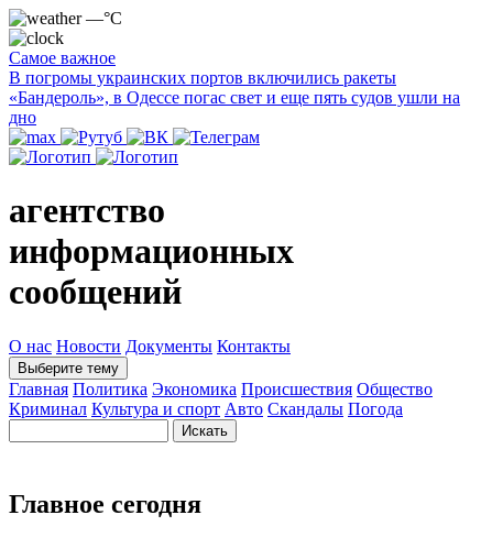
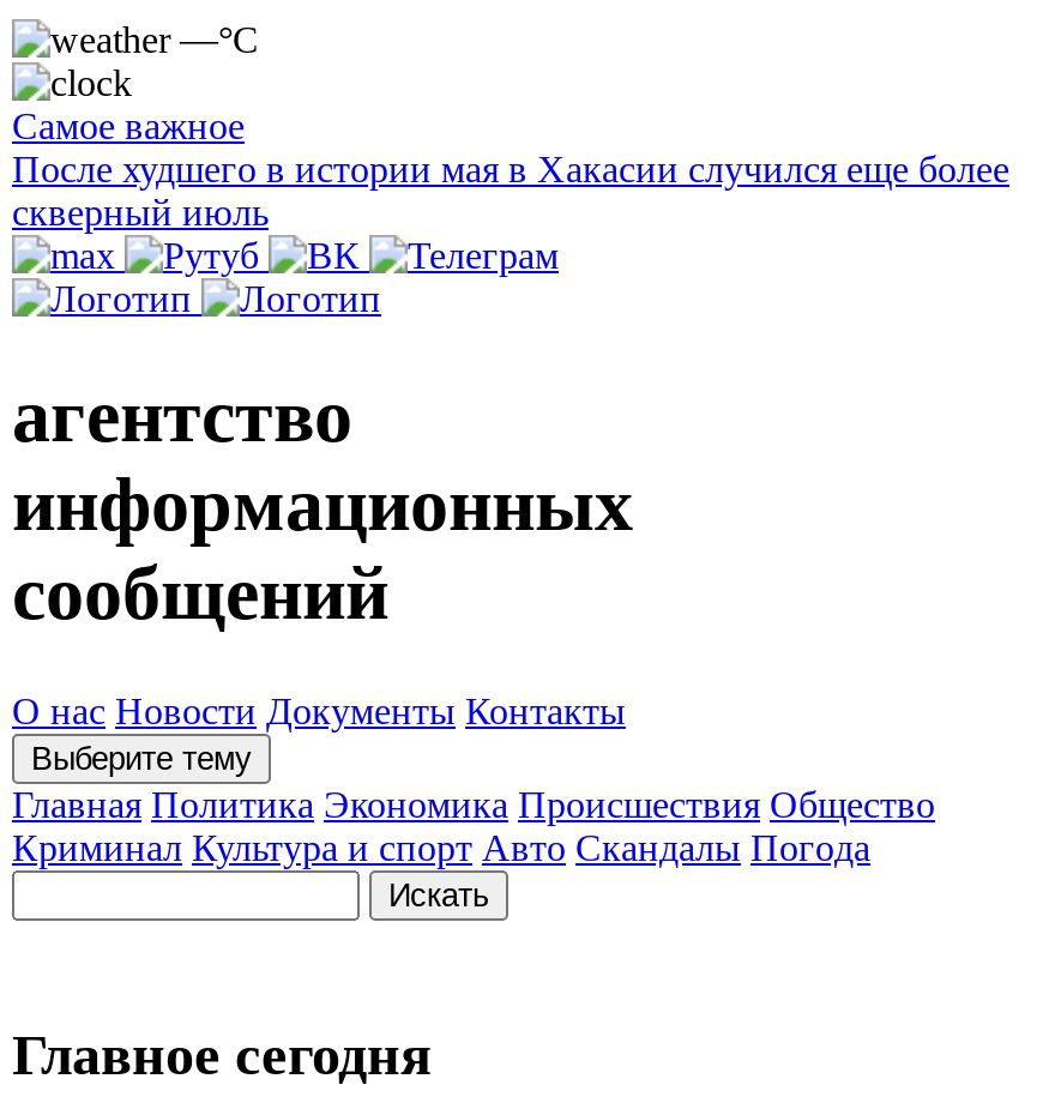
- В погромы украинских портов включились ракеты
- «Бандероль», в Одессе погас свет и еще пять судов ушли на
- дно
+ После худшего в истории мая в Хакасии случился еще более
+ скверный июль
